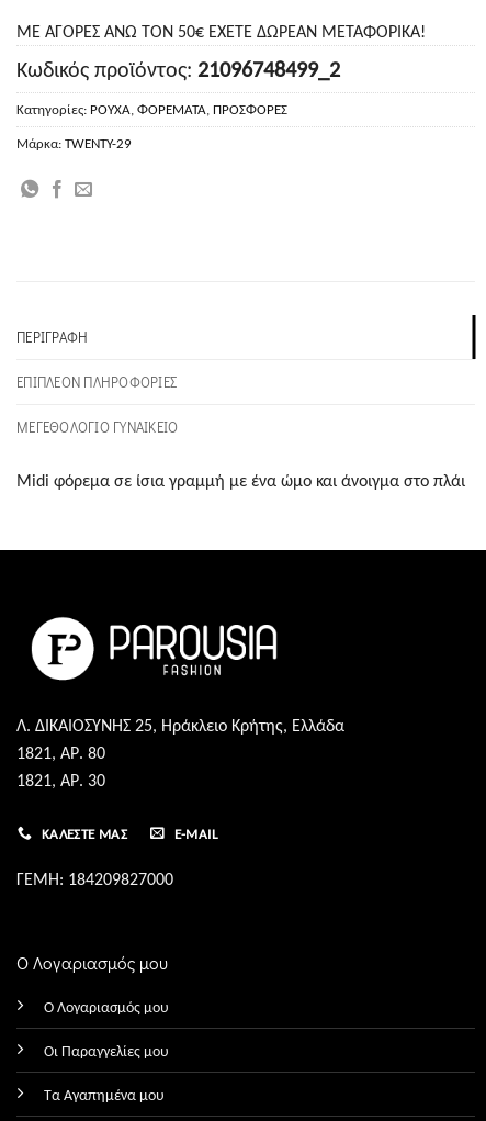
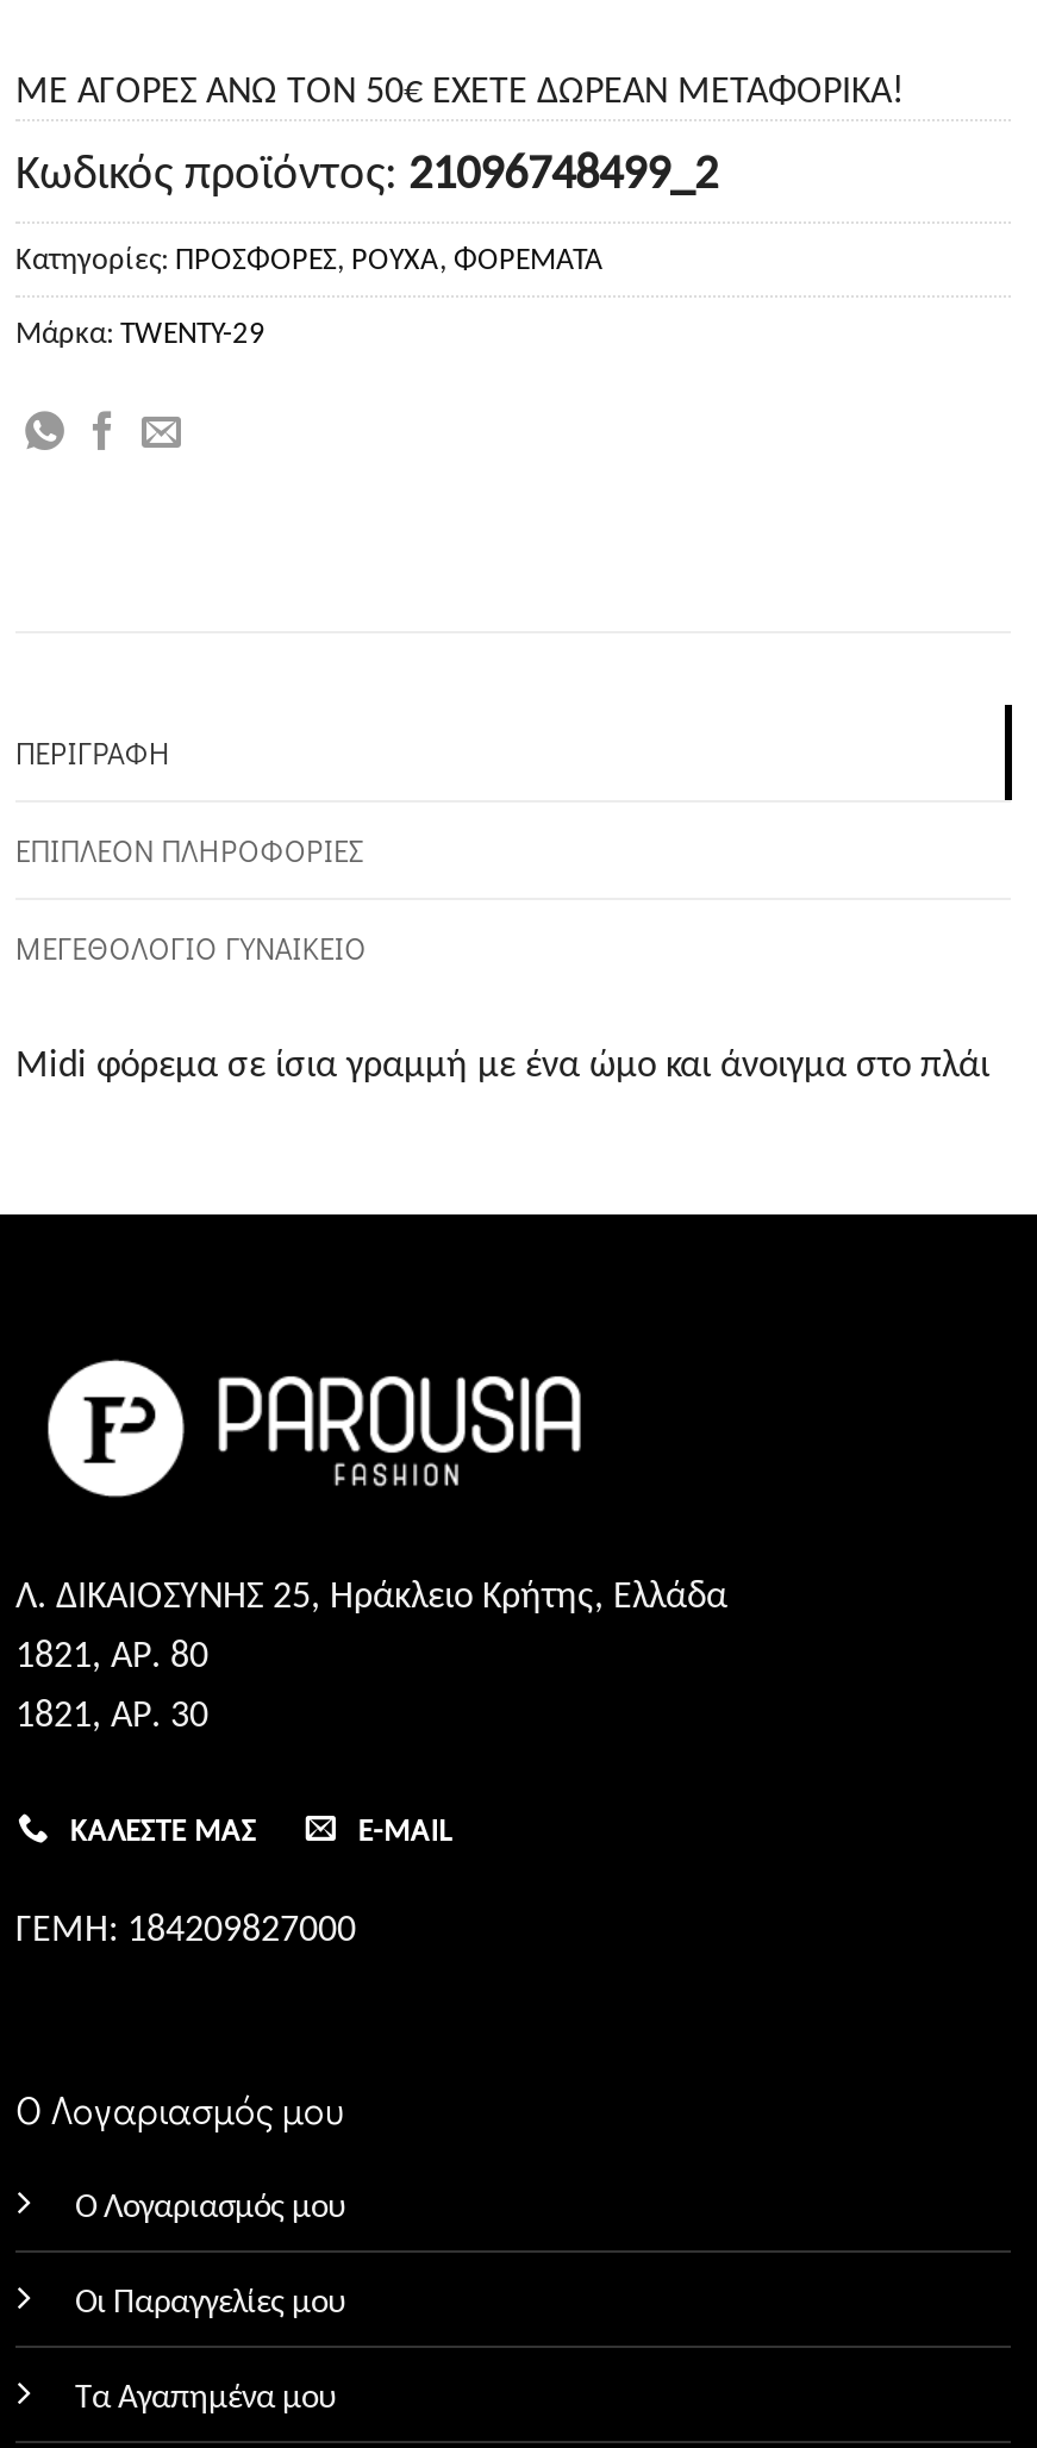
- Κατηγορίες: ΡΟΥΧΑ, ΦΟΡΕΜΑΤΑ, ΠΡΟΣΦΟΡΕΣ
+ Κατηγορίες: ΠΡΟΣΦΟΡΕΣ, ΡΟΥΧΑ, ΦΟΡΕΜΑΤΑ
